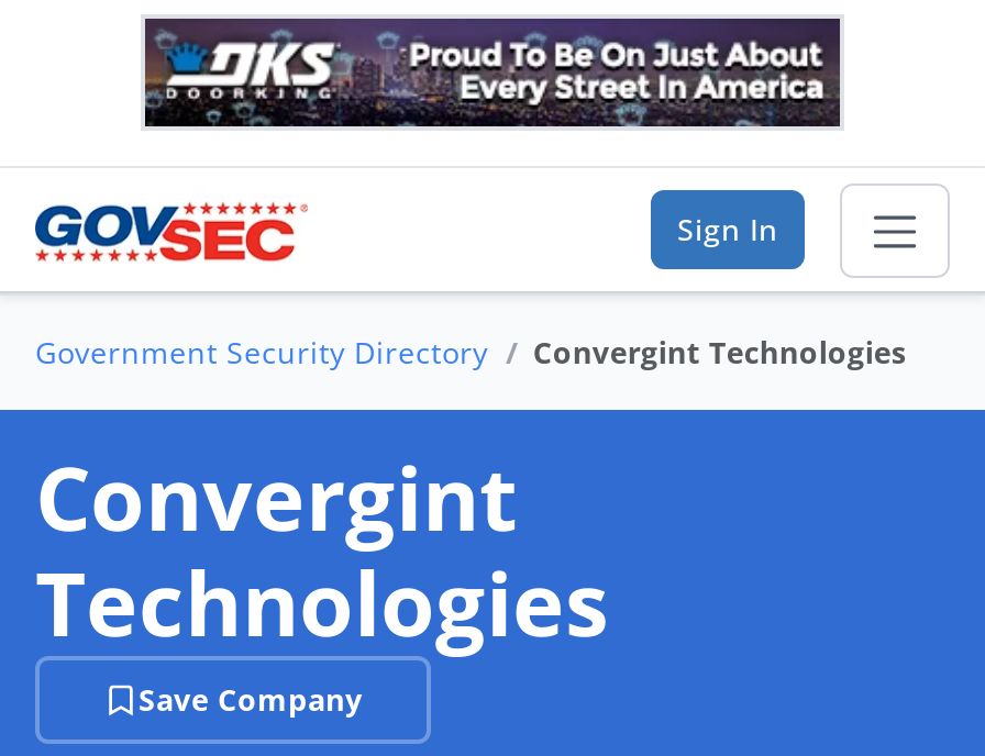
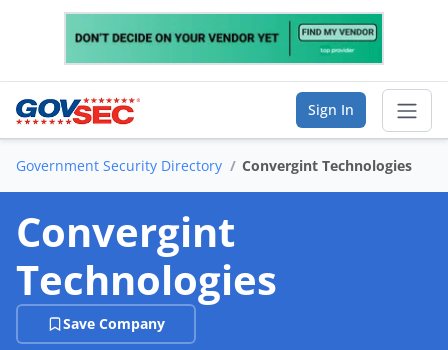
- [image]
+ [image]
